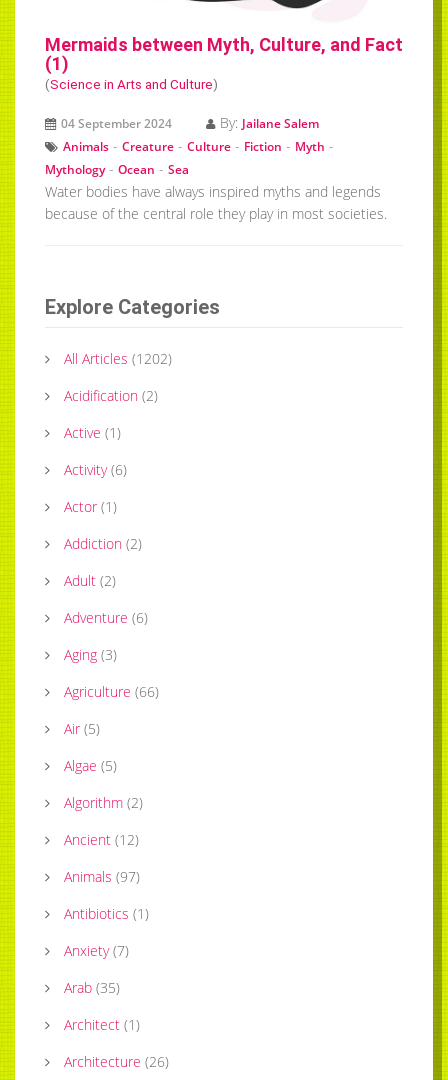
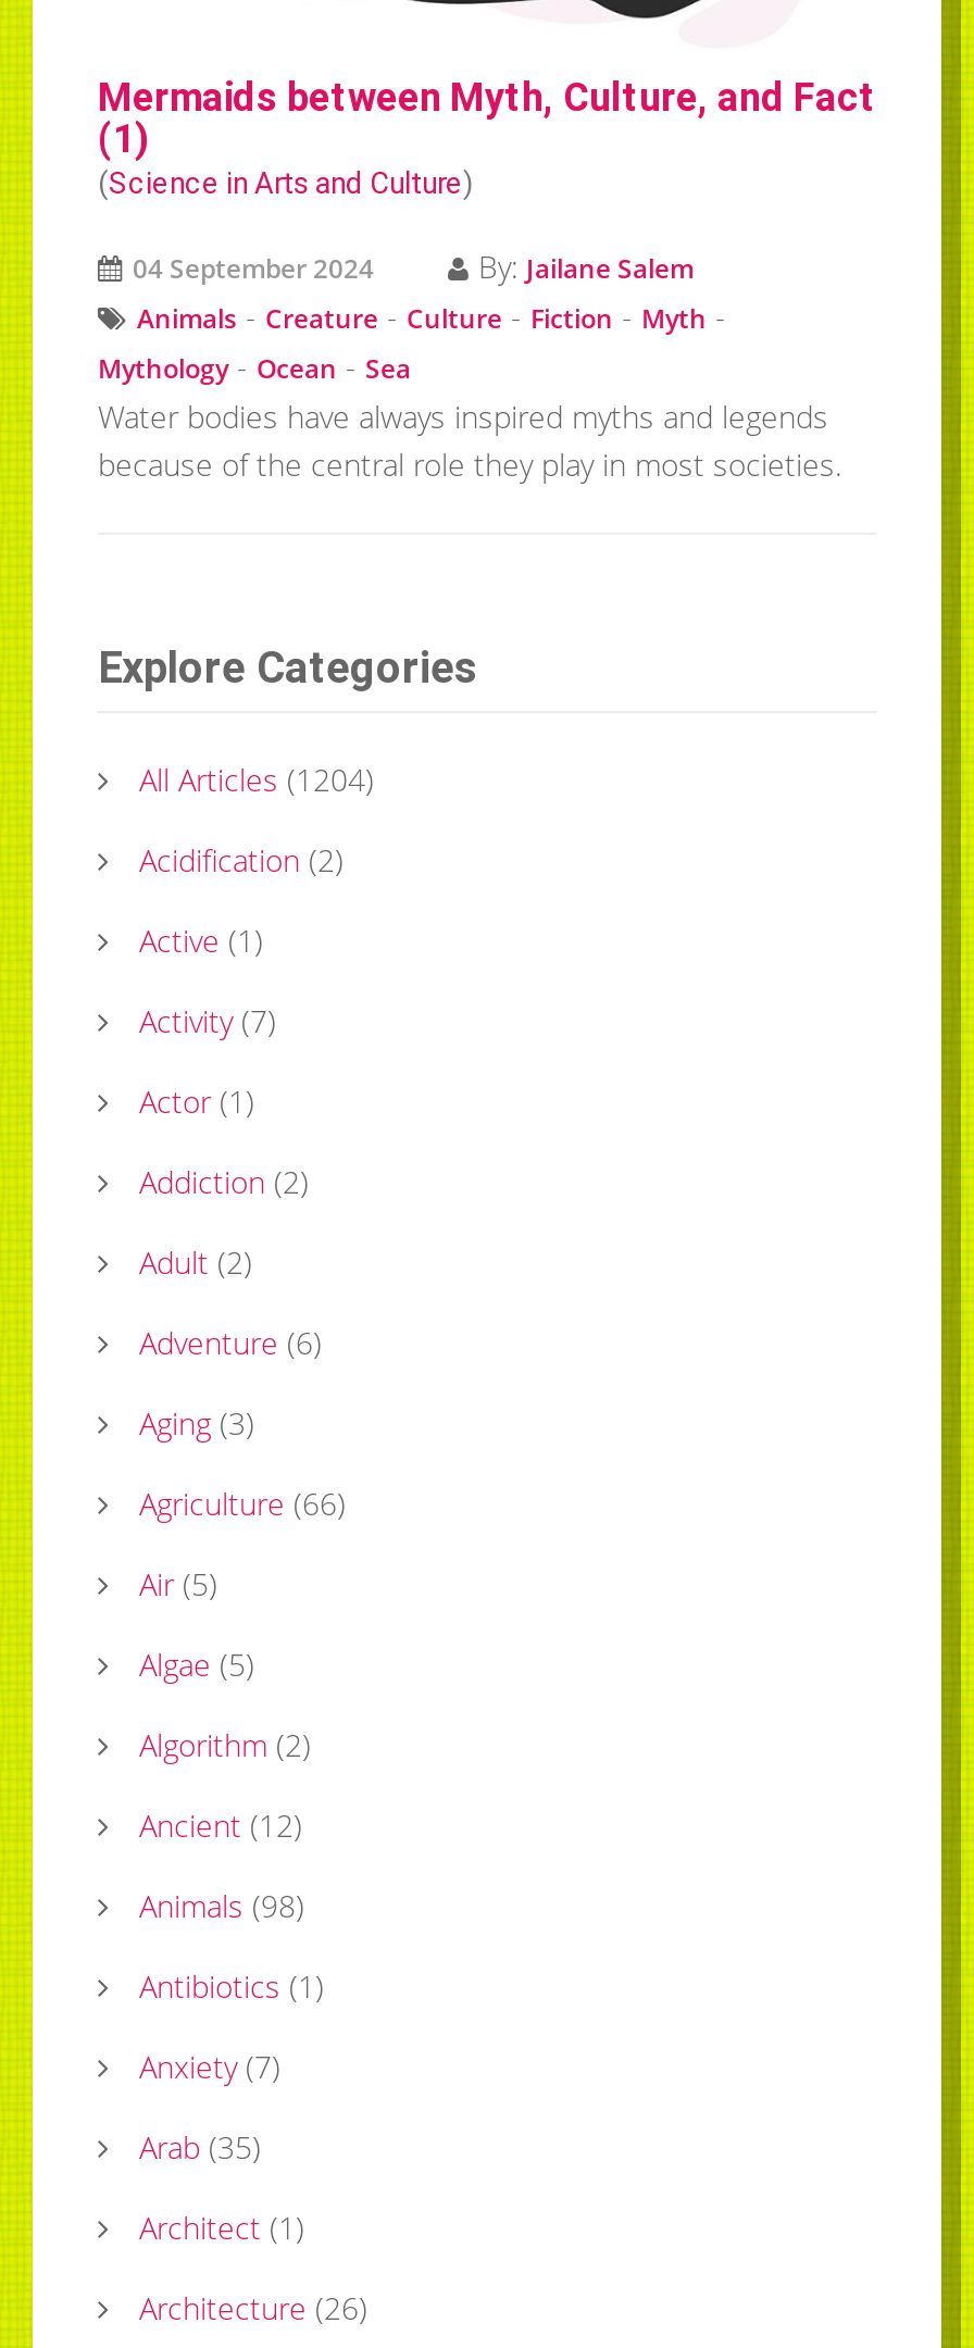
- All Articles (1202)
+ All Articles (1204)

- Activity (6)
+ Activity (7)

- Animals (97)
+ Animals (98)
